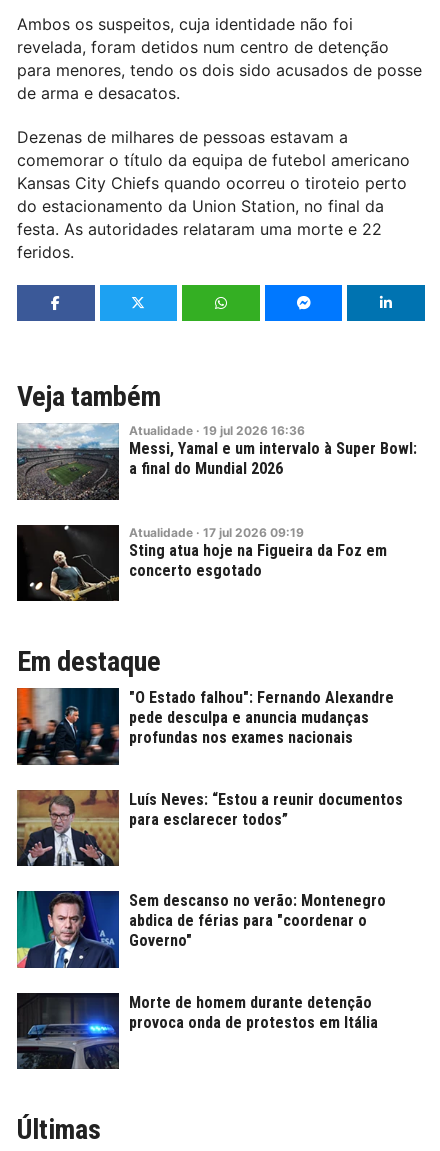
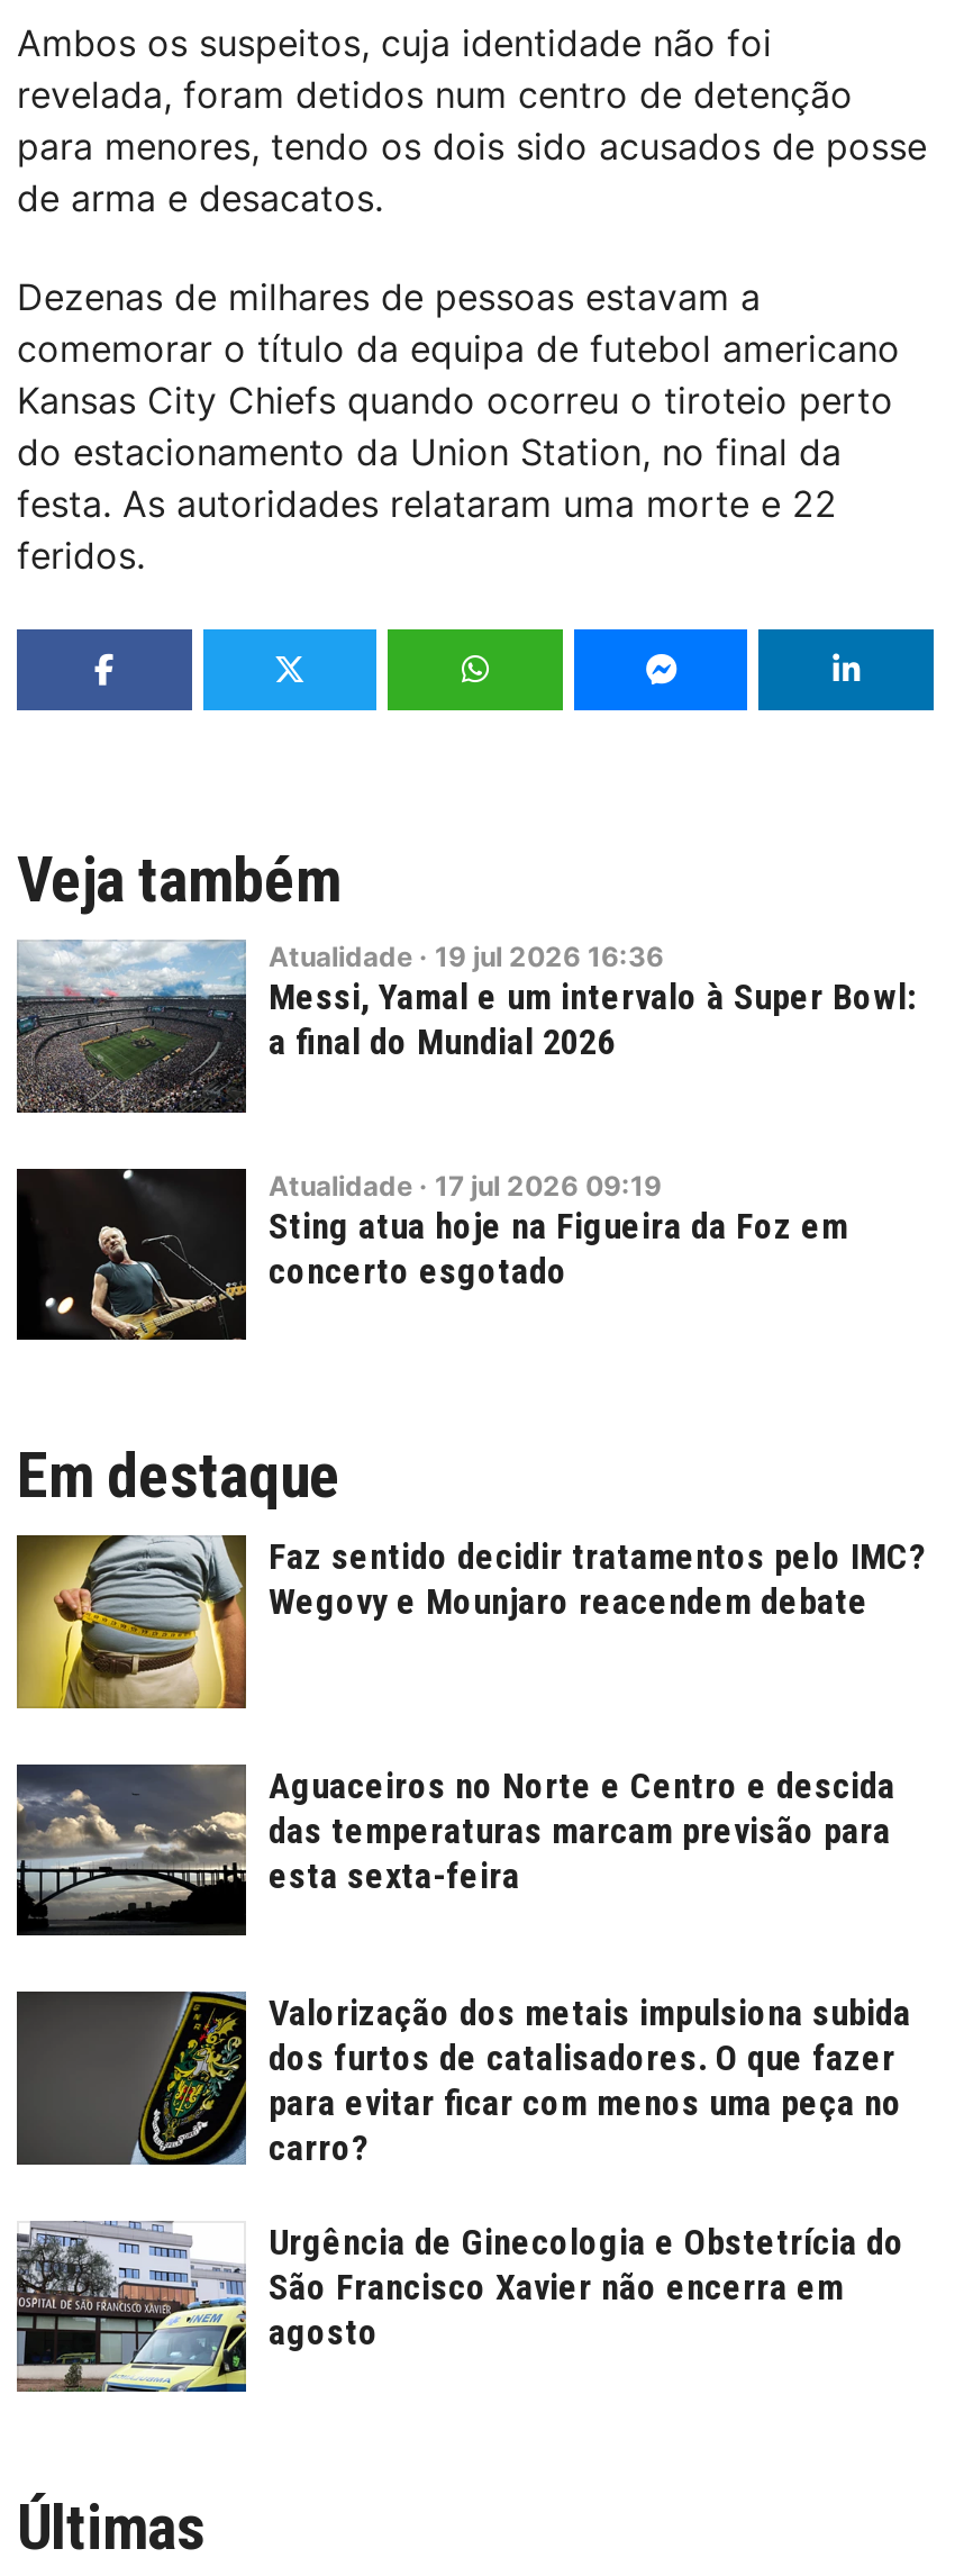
- [image]
- "O Estado falhou": Fernando Alexandre
- pede desculpa e anuncia mudanças
- profundas nos exames nacionais
+ [image]
+ Faz sentido decidir tratamentos pelo IMC?
+ Wegovy e Mounjaro reacendem debate

- [image]
- Luís Neves: “Estou a reunir documentos
- para esclarecer todos”
+ [image]
+ Aguaceiros no Norte e Centro e descida
+ das temperaturas marcam previsão para
+ esta sexta-feira

- [image]
- Sem descanso no verão: Montenegro
- abdica de férias para "coordenar o
- Governo"
+ [image]
+ Valorização dos metais impulsiona subida
+ dos furtos de catalisadores. O que fazer
+ para evitar ficar com menos uma peça no
+ carro?

- [image]
- Morte de homem durante detenção
- provoca onda de protestos em Itália
+ [image]
+ Urgência de Ginecologia e Obstetrícia do
+ São Francisco Xavier não encerra em
+ agosto
